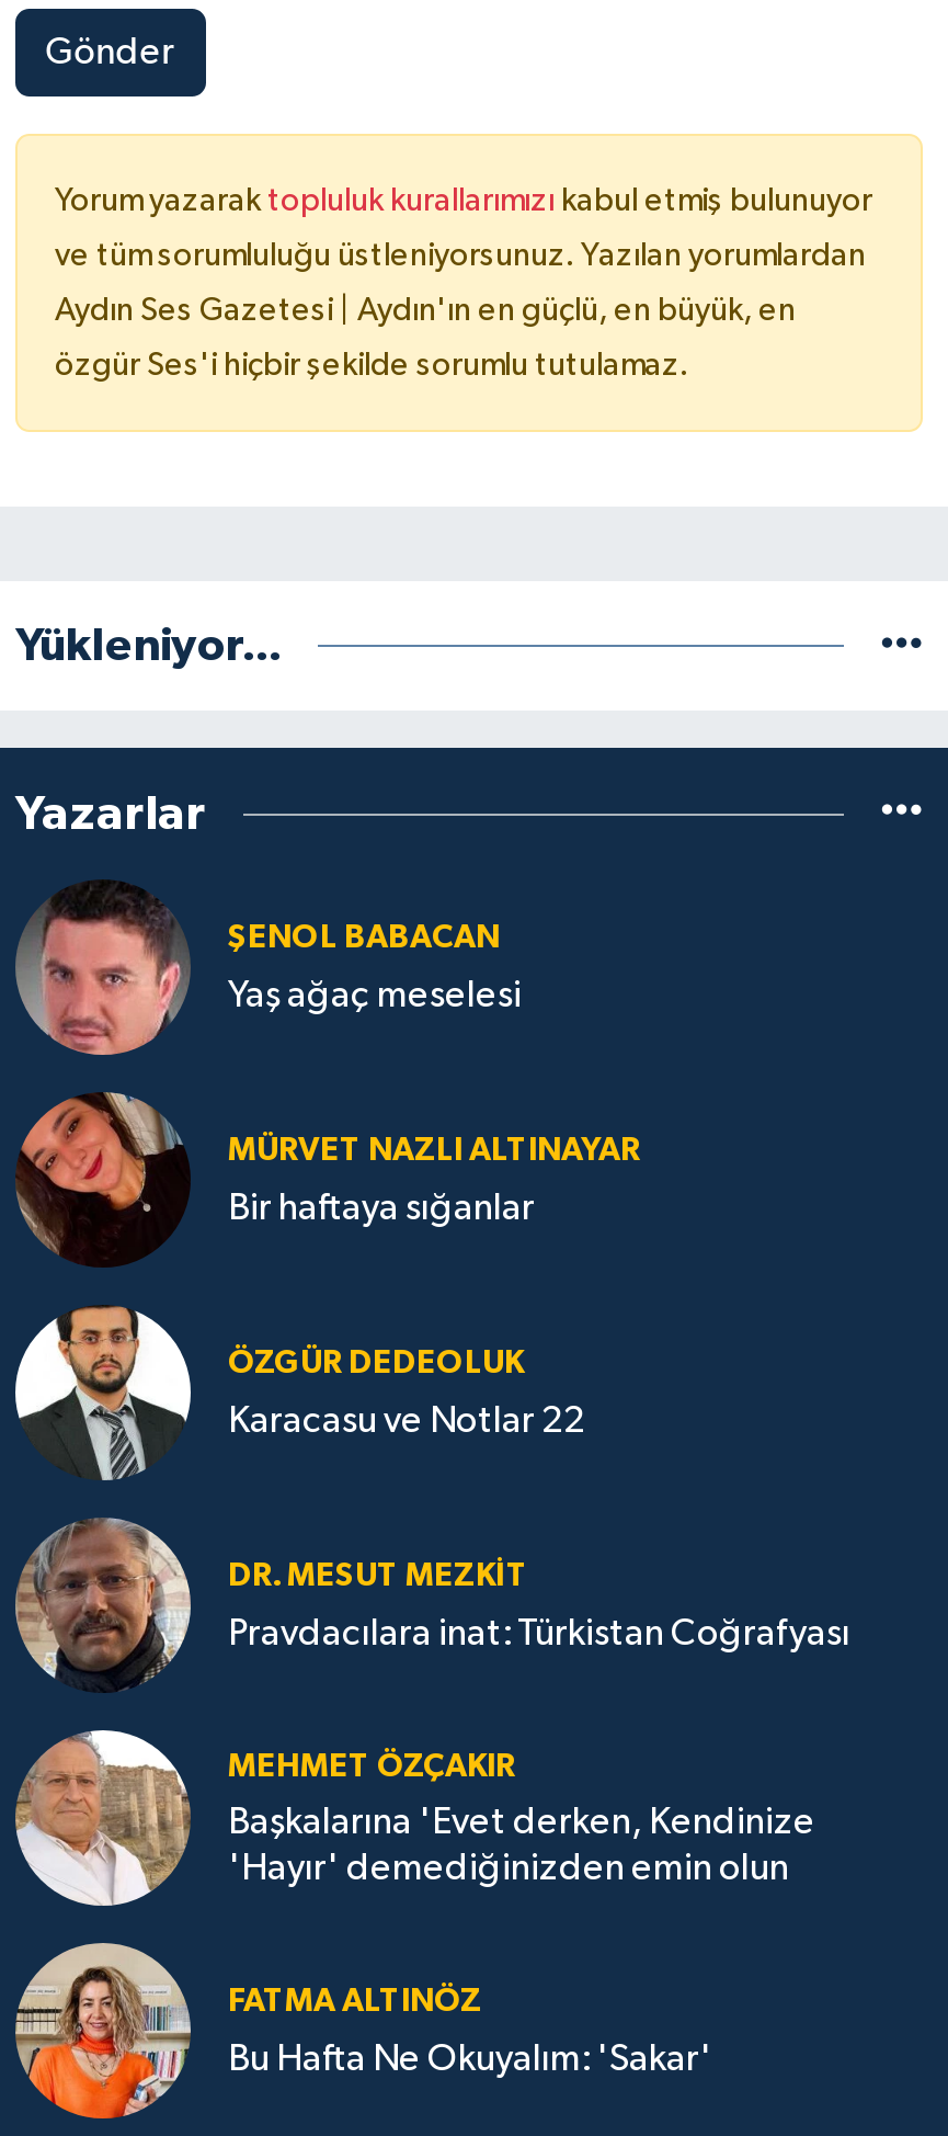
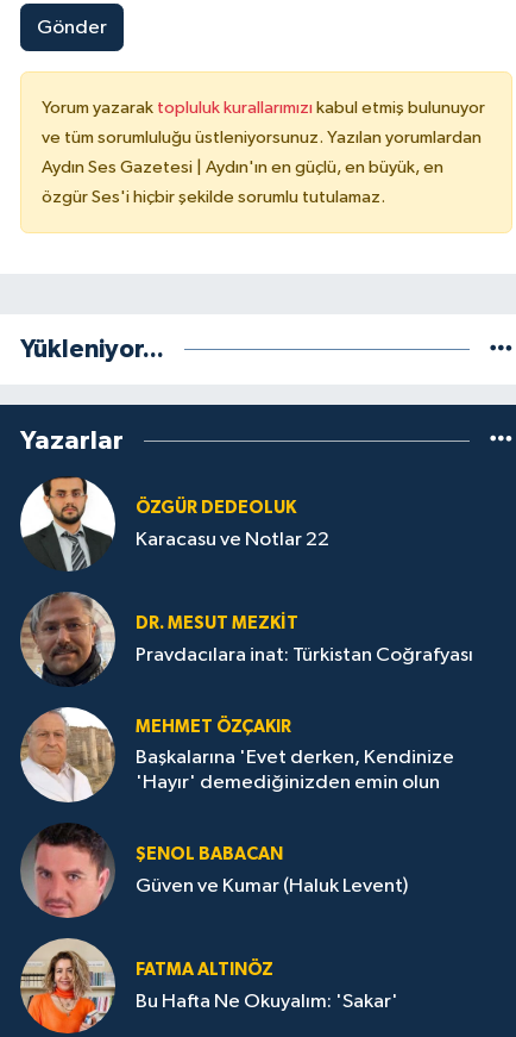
moved down: [image] | ŞENOL BABACAN

- Yaş ağaç meselesi

- [image]
- MÜRVET NAZLI ALTINAYAR
- Bir haftaya sığanlar

moved up: [image] | ÖZGÜR DEDEOLUK | Karacasu ve Notlar 22 | DR. MESUT MEZKIT | Pravdacılara inat: Türkistan Coğrafyası | MEHMET ÖZÇAKIR | Başkalarına 'Evet derken, Kendinize | 'Hayır' demediğinizden emin olun

+ Güven ve Kumar (Haluk Levent)
